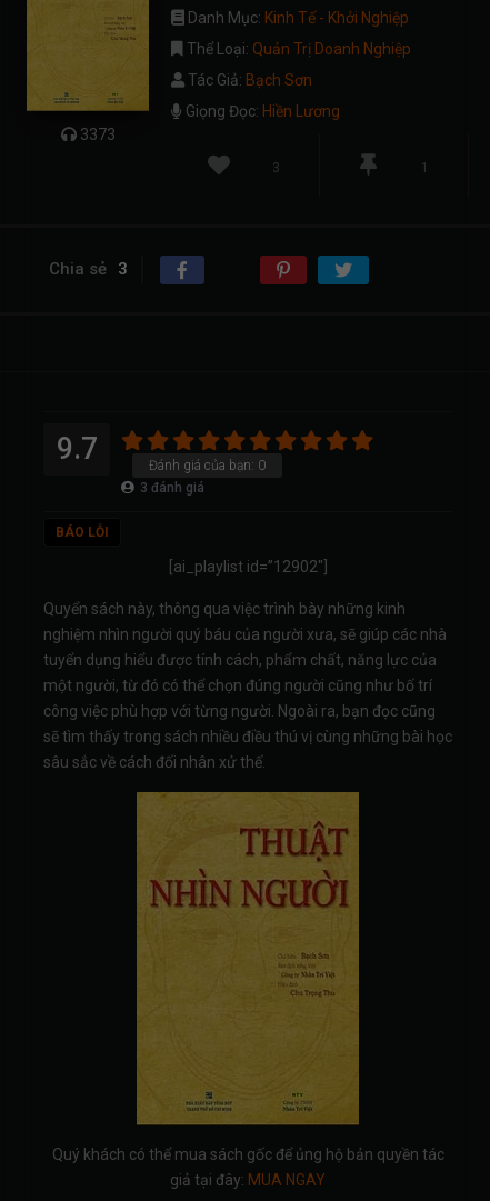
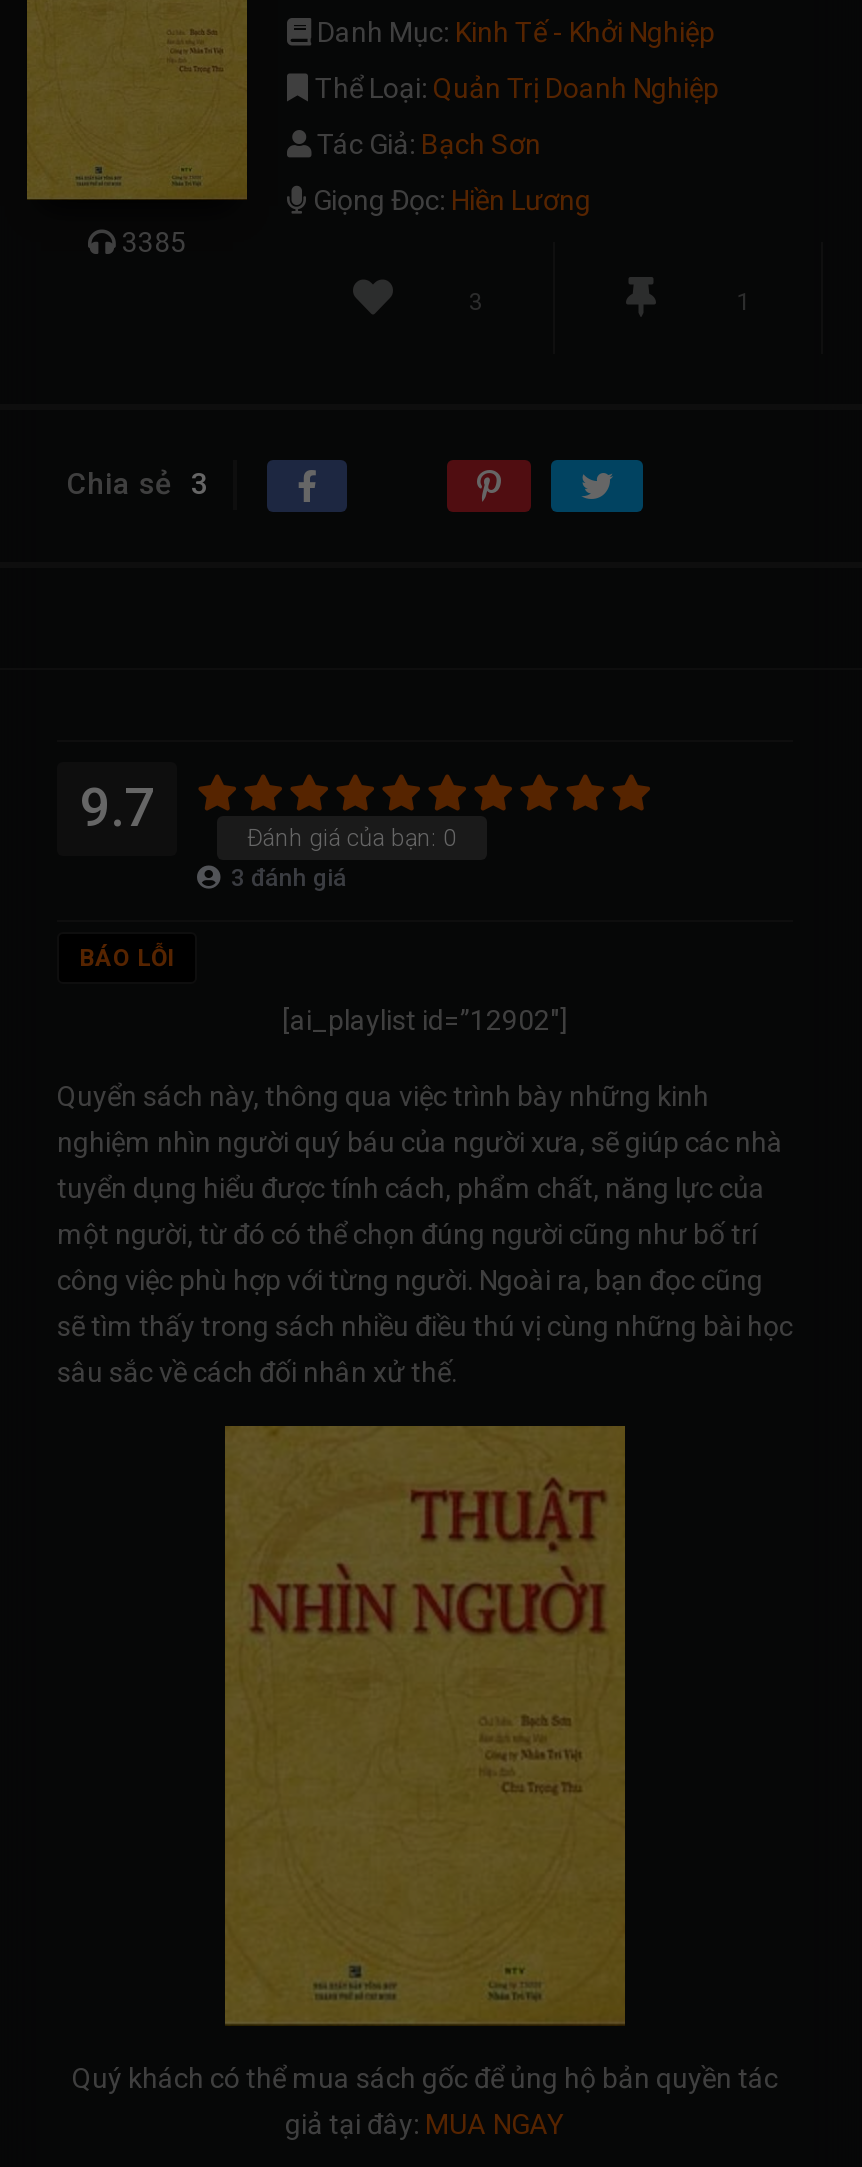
- 3373
+ 3385
